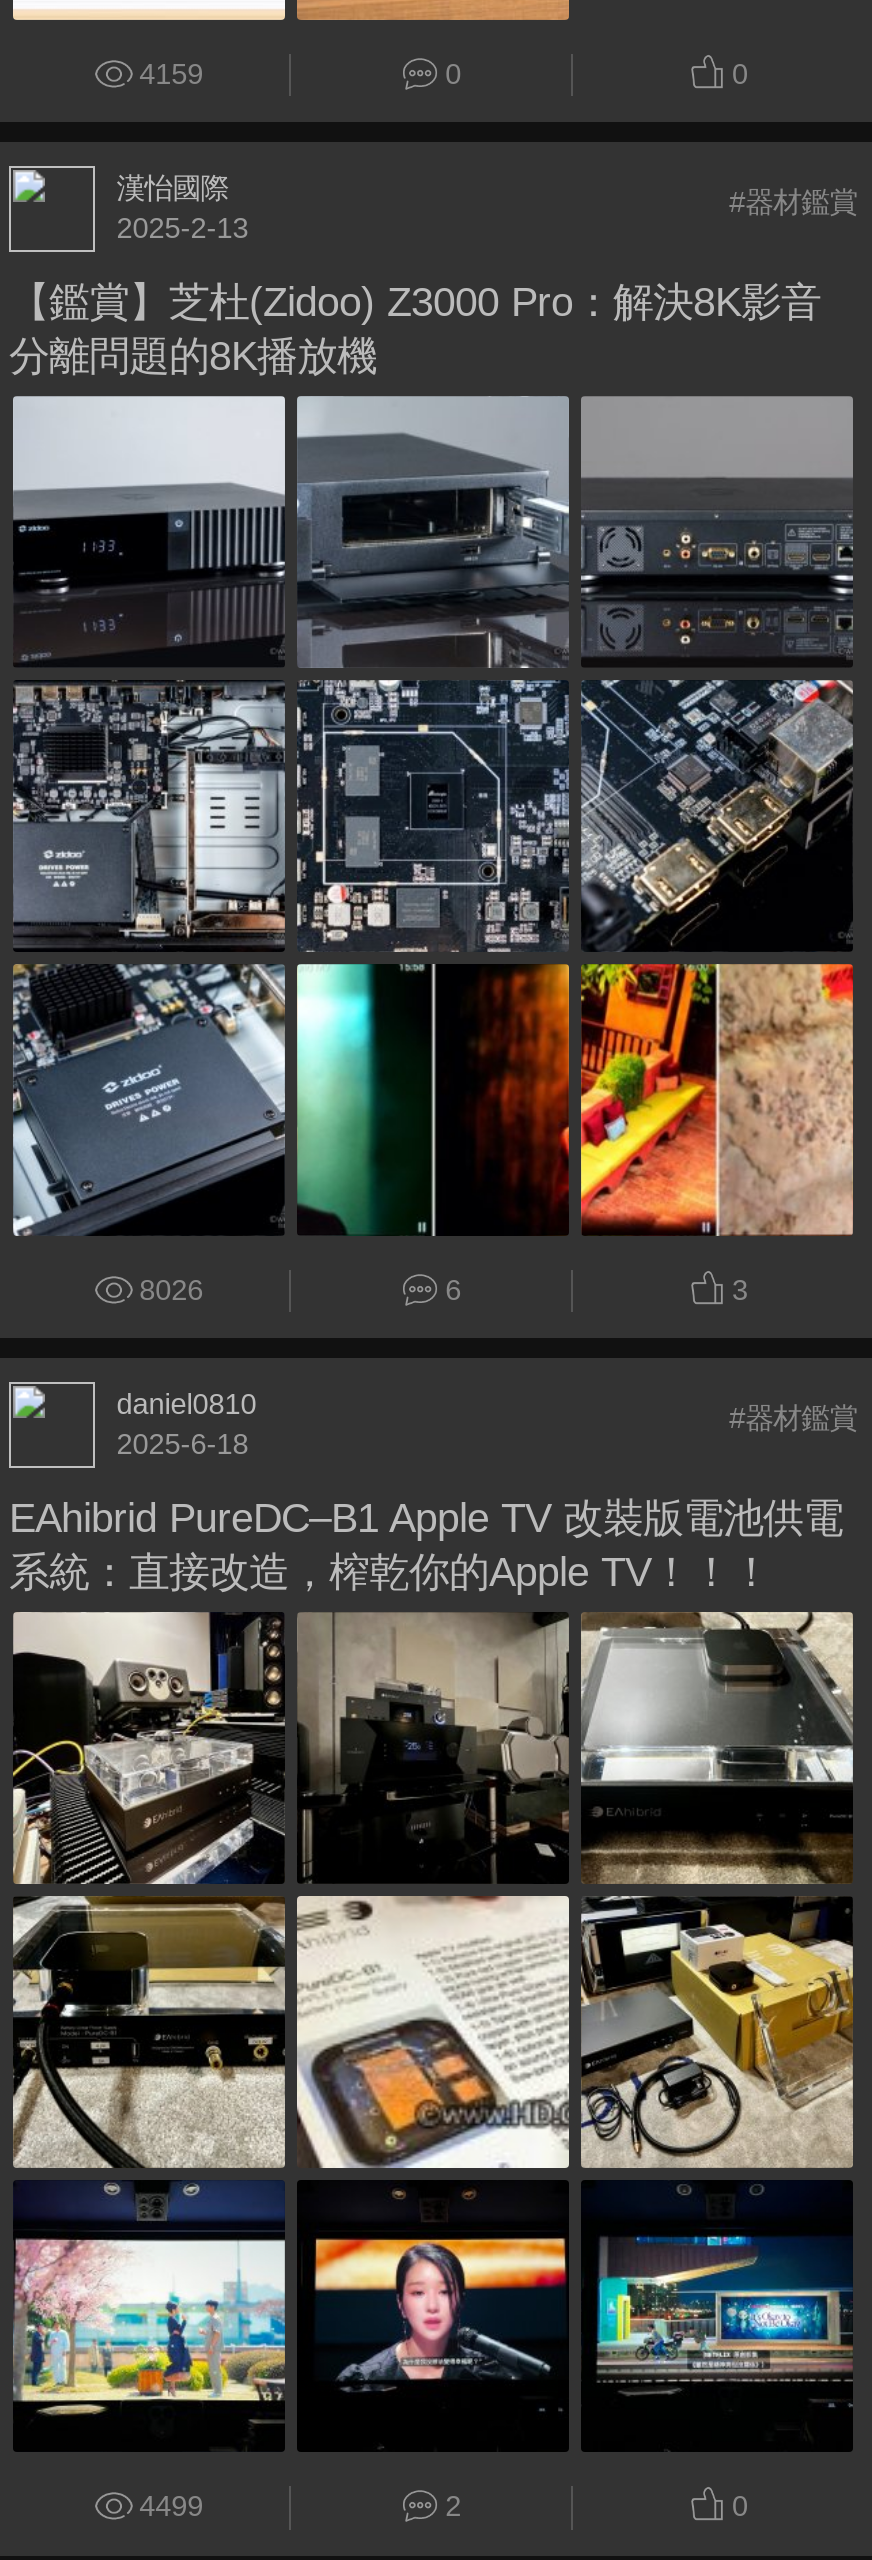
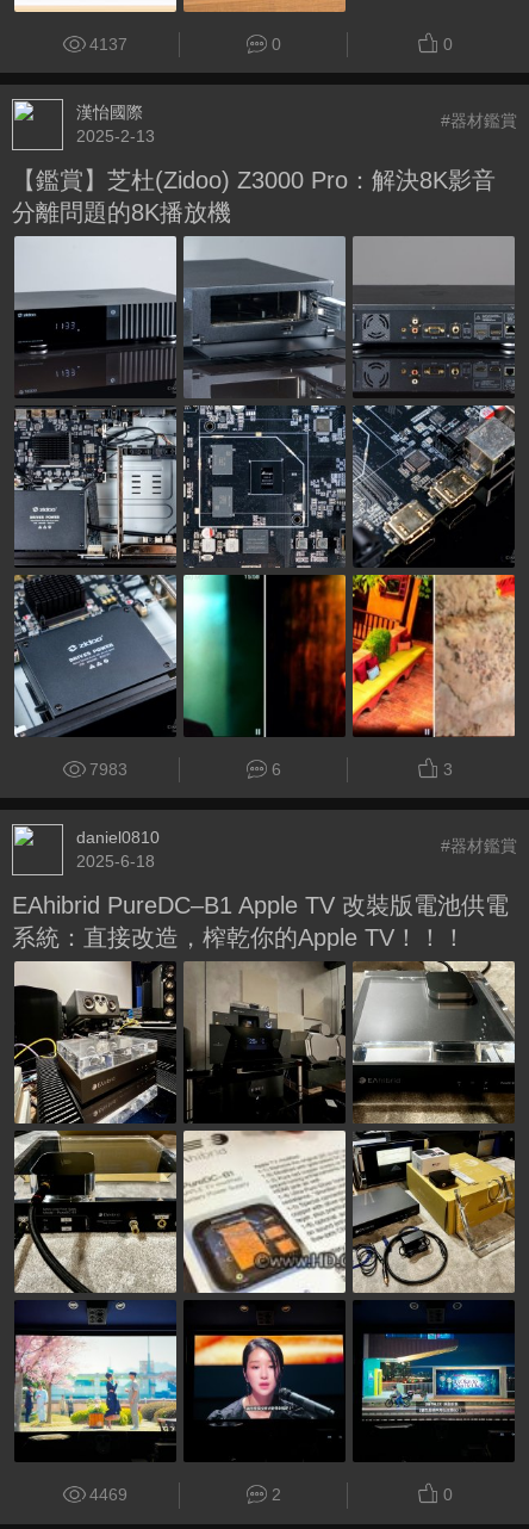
- 4159
+ 4137

- 8026
+ 7983

- 4499
+ 4469
